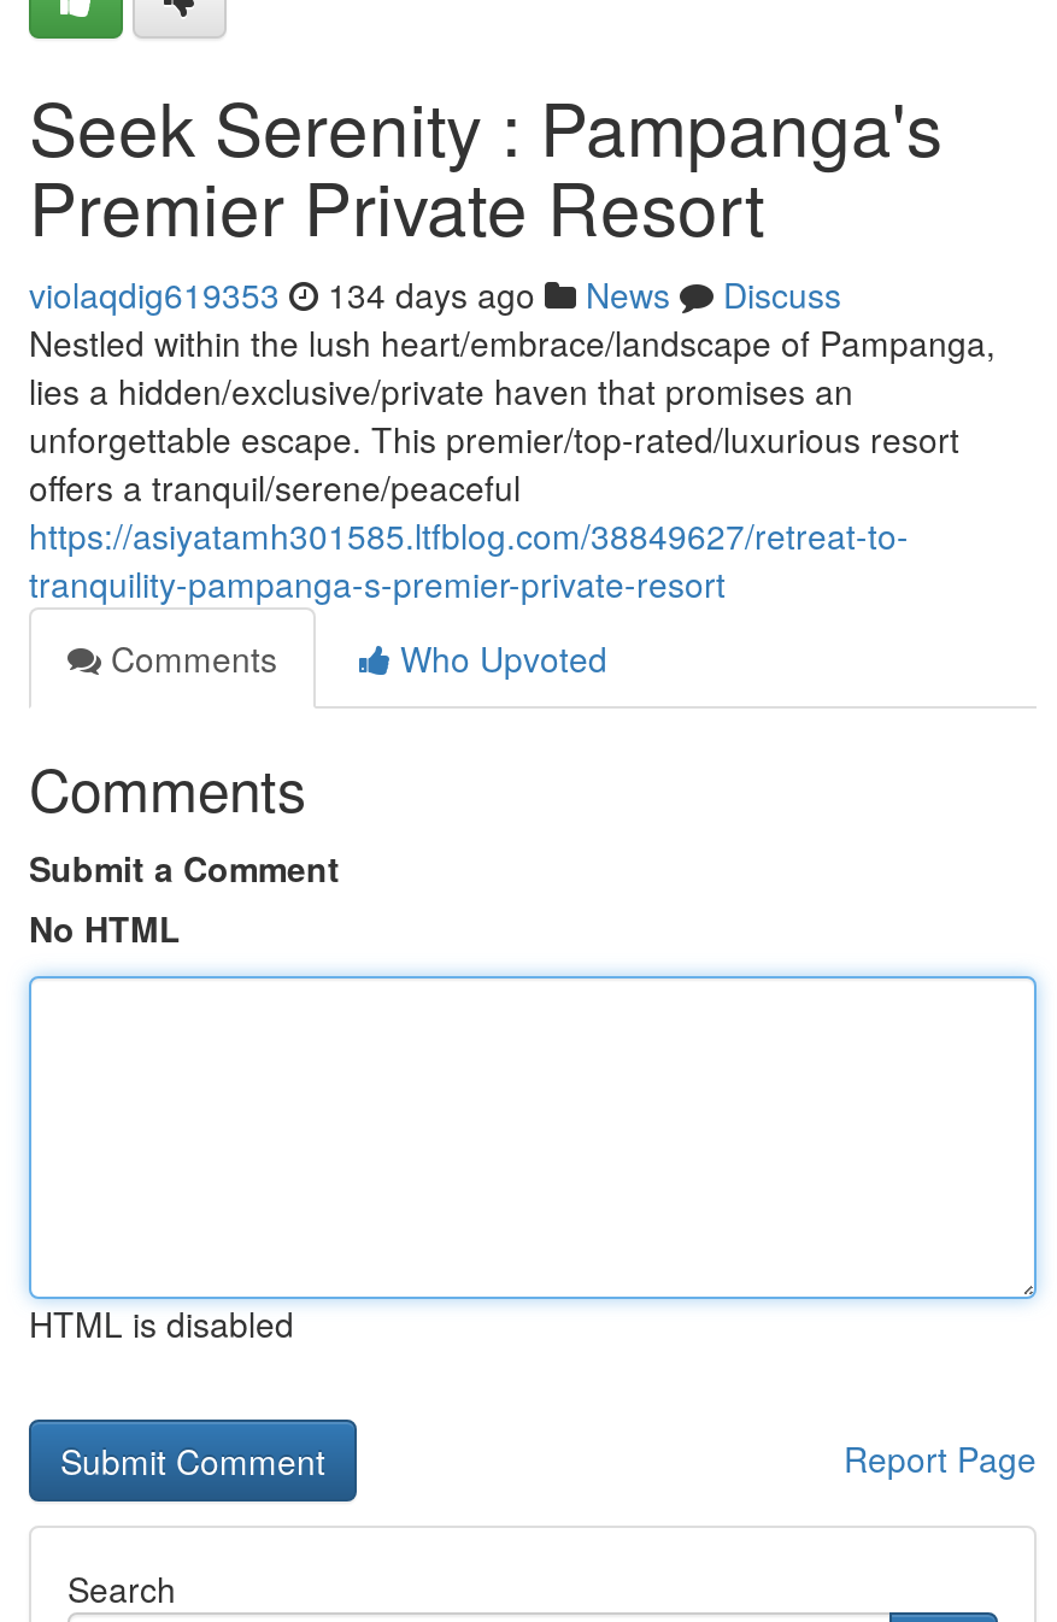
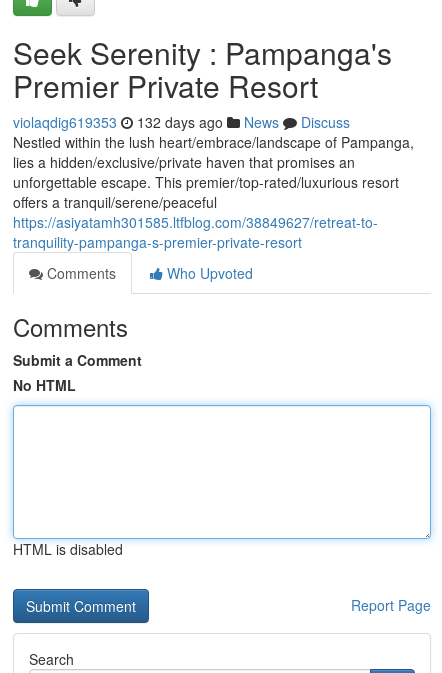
- violaqdig619353 134 days ago News Discuss
+ violaqdig619353 132 days ago News Discuss
